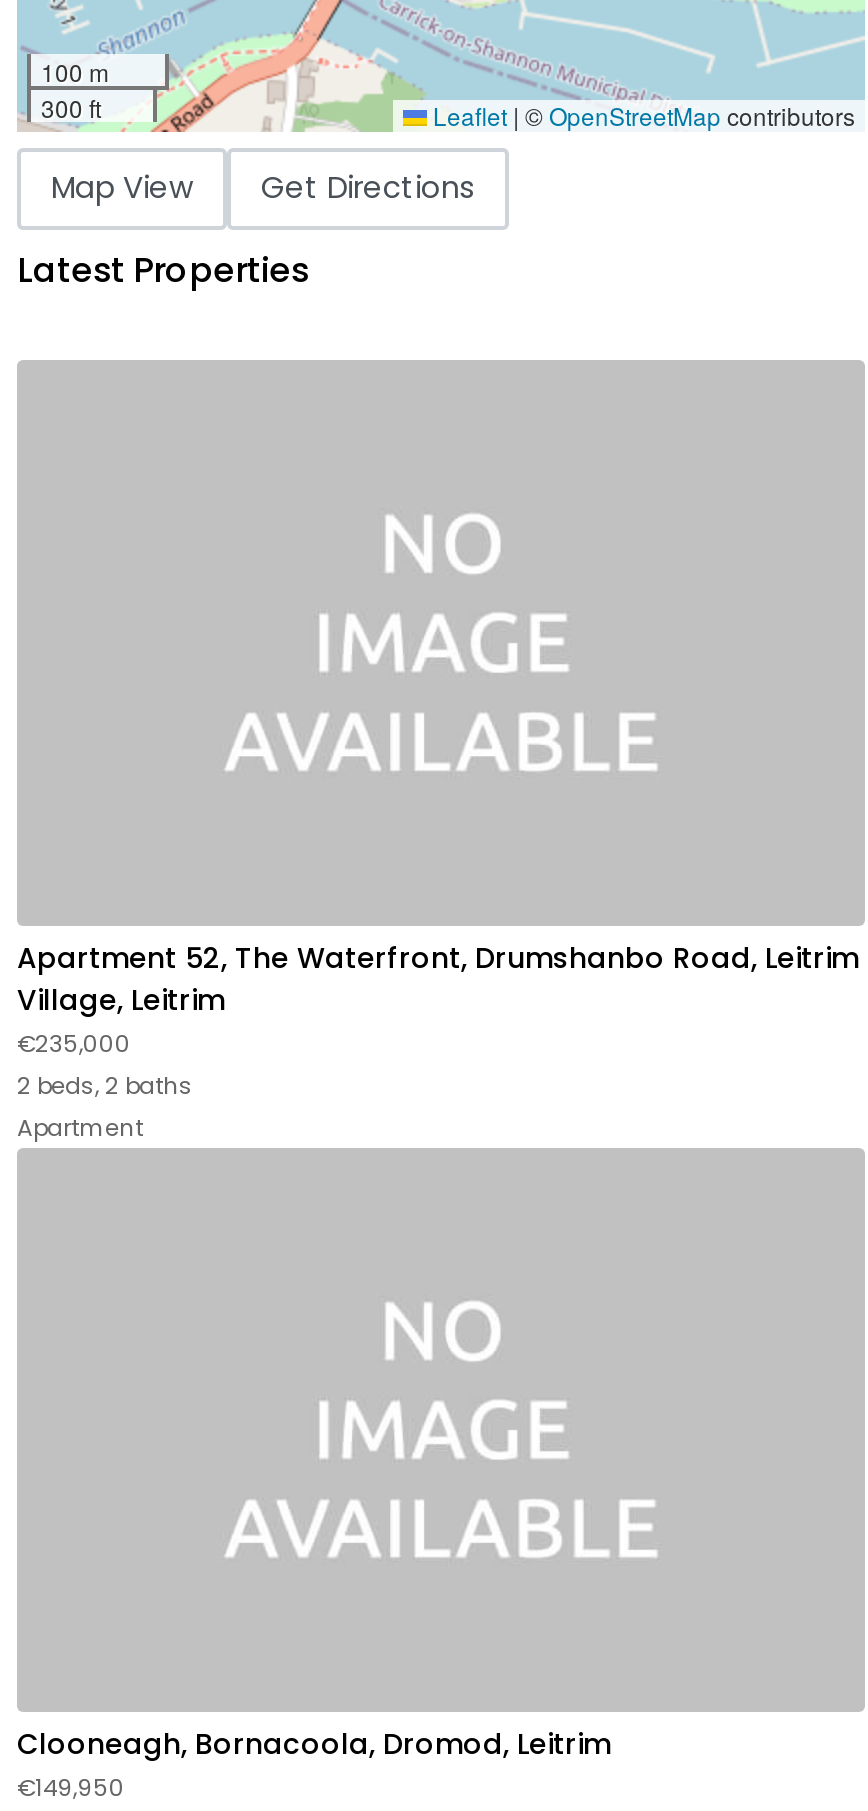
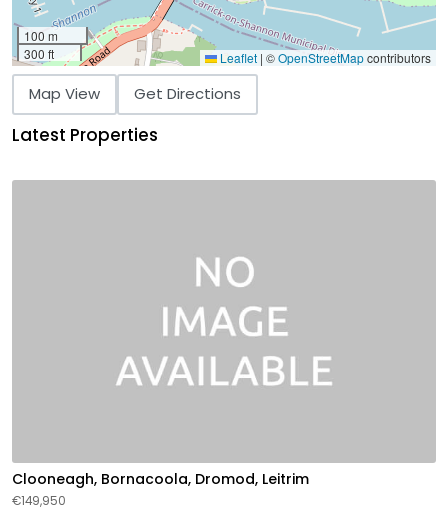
- Apartment 52, The Waterfront, Drumshanbo Road, Leitrim
- Village, Leitrim
- €235,000
- 2 beds, 2 baths
- Apartment
